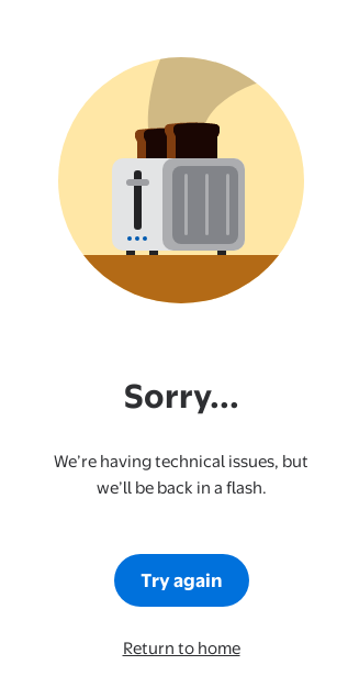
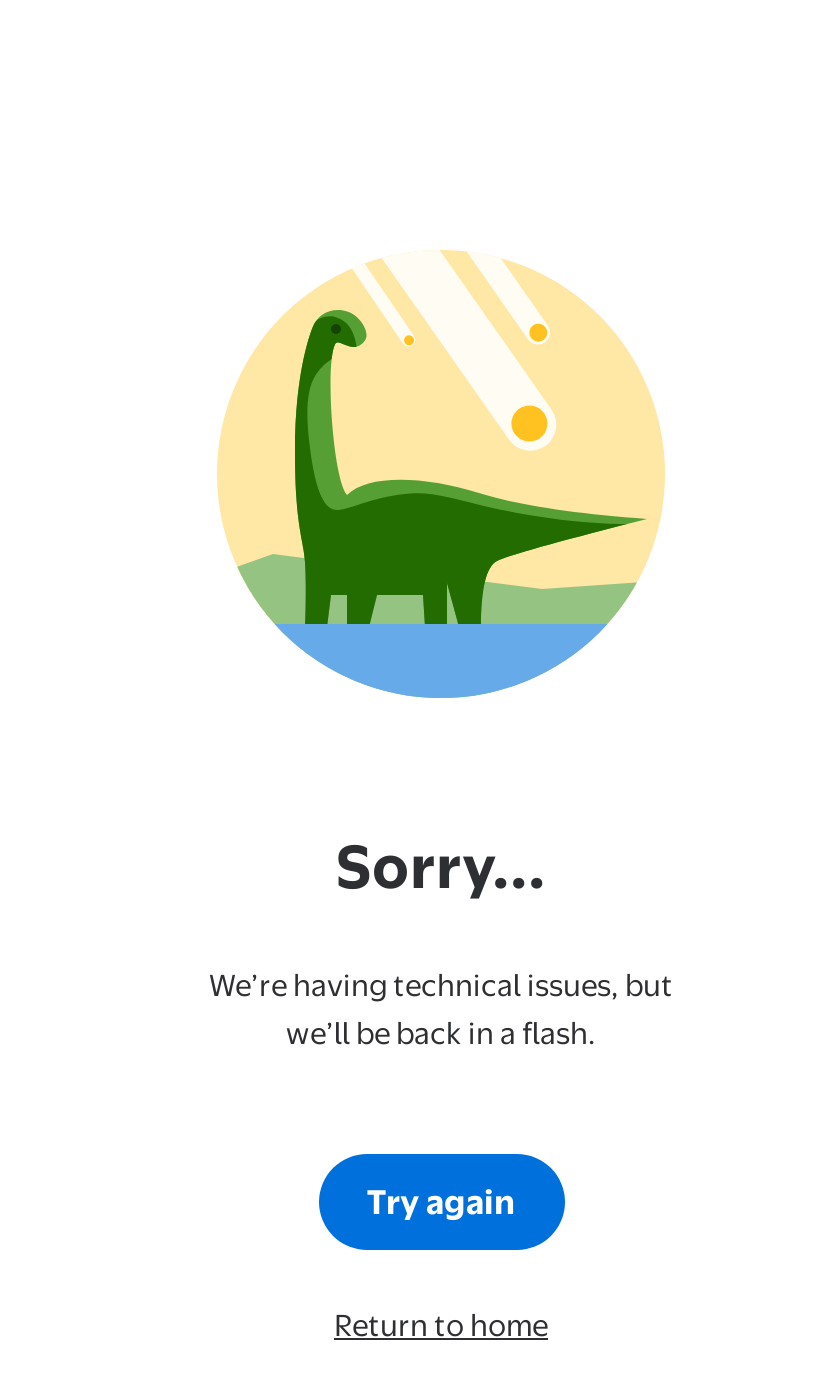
- [image]
+ [image]
